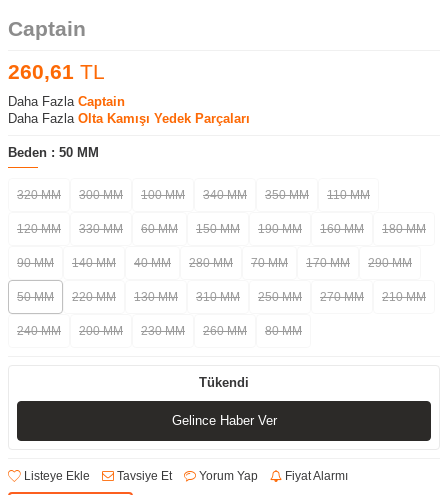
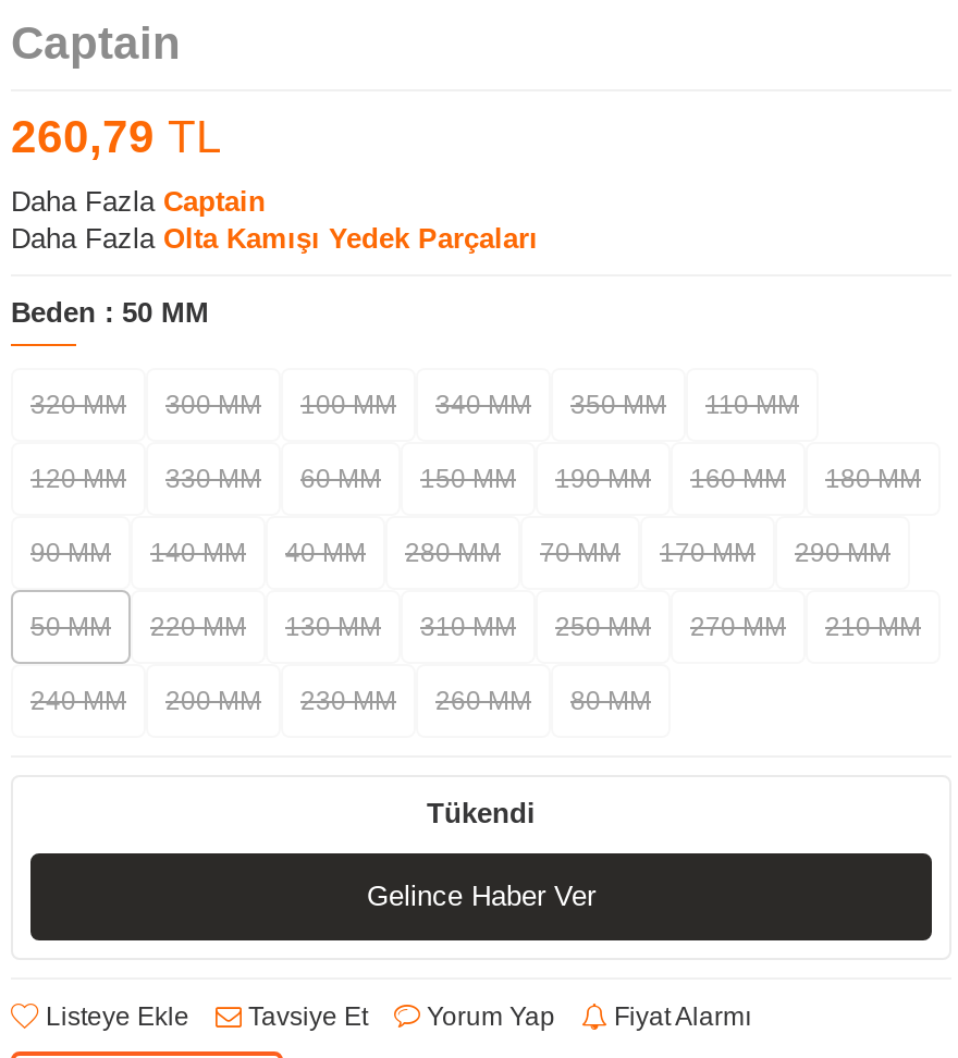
- 260,61 TL
+ 260,79 TL
